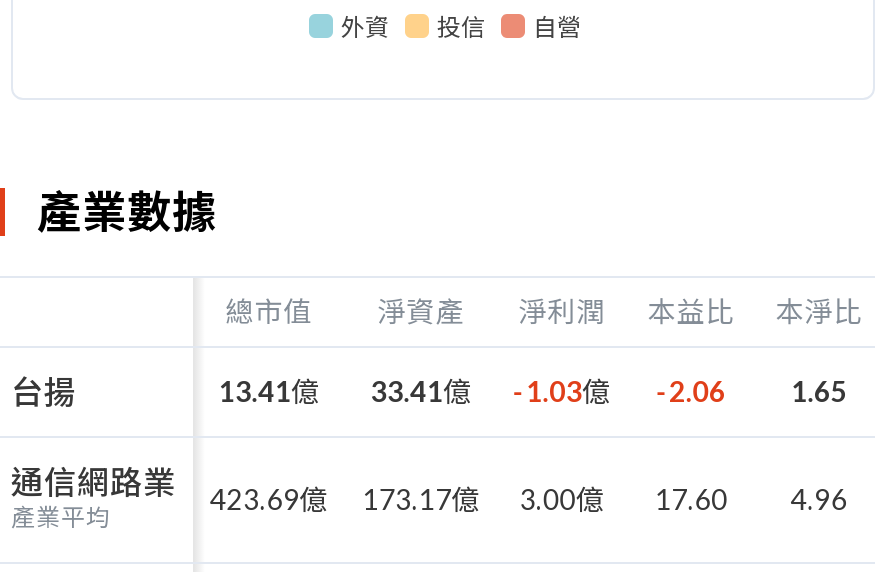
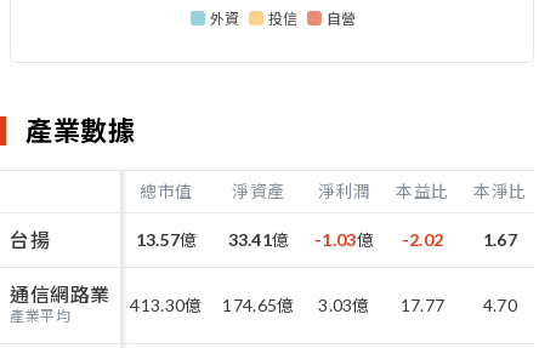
- 13.41億
+ 13.57億

- -2.06
+ -2.02

- 1.65
+ 1.67

- 423.69億
+ 413.30億

- 173.17億
+ 174.65億

- 3.00億
+ 3.03億

- 17.60
+ 17.77

- 4.96
+ 4.70
